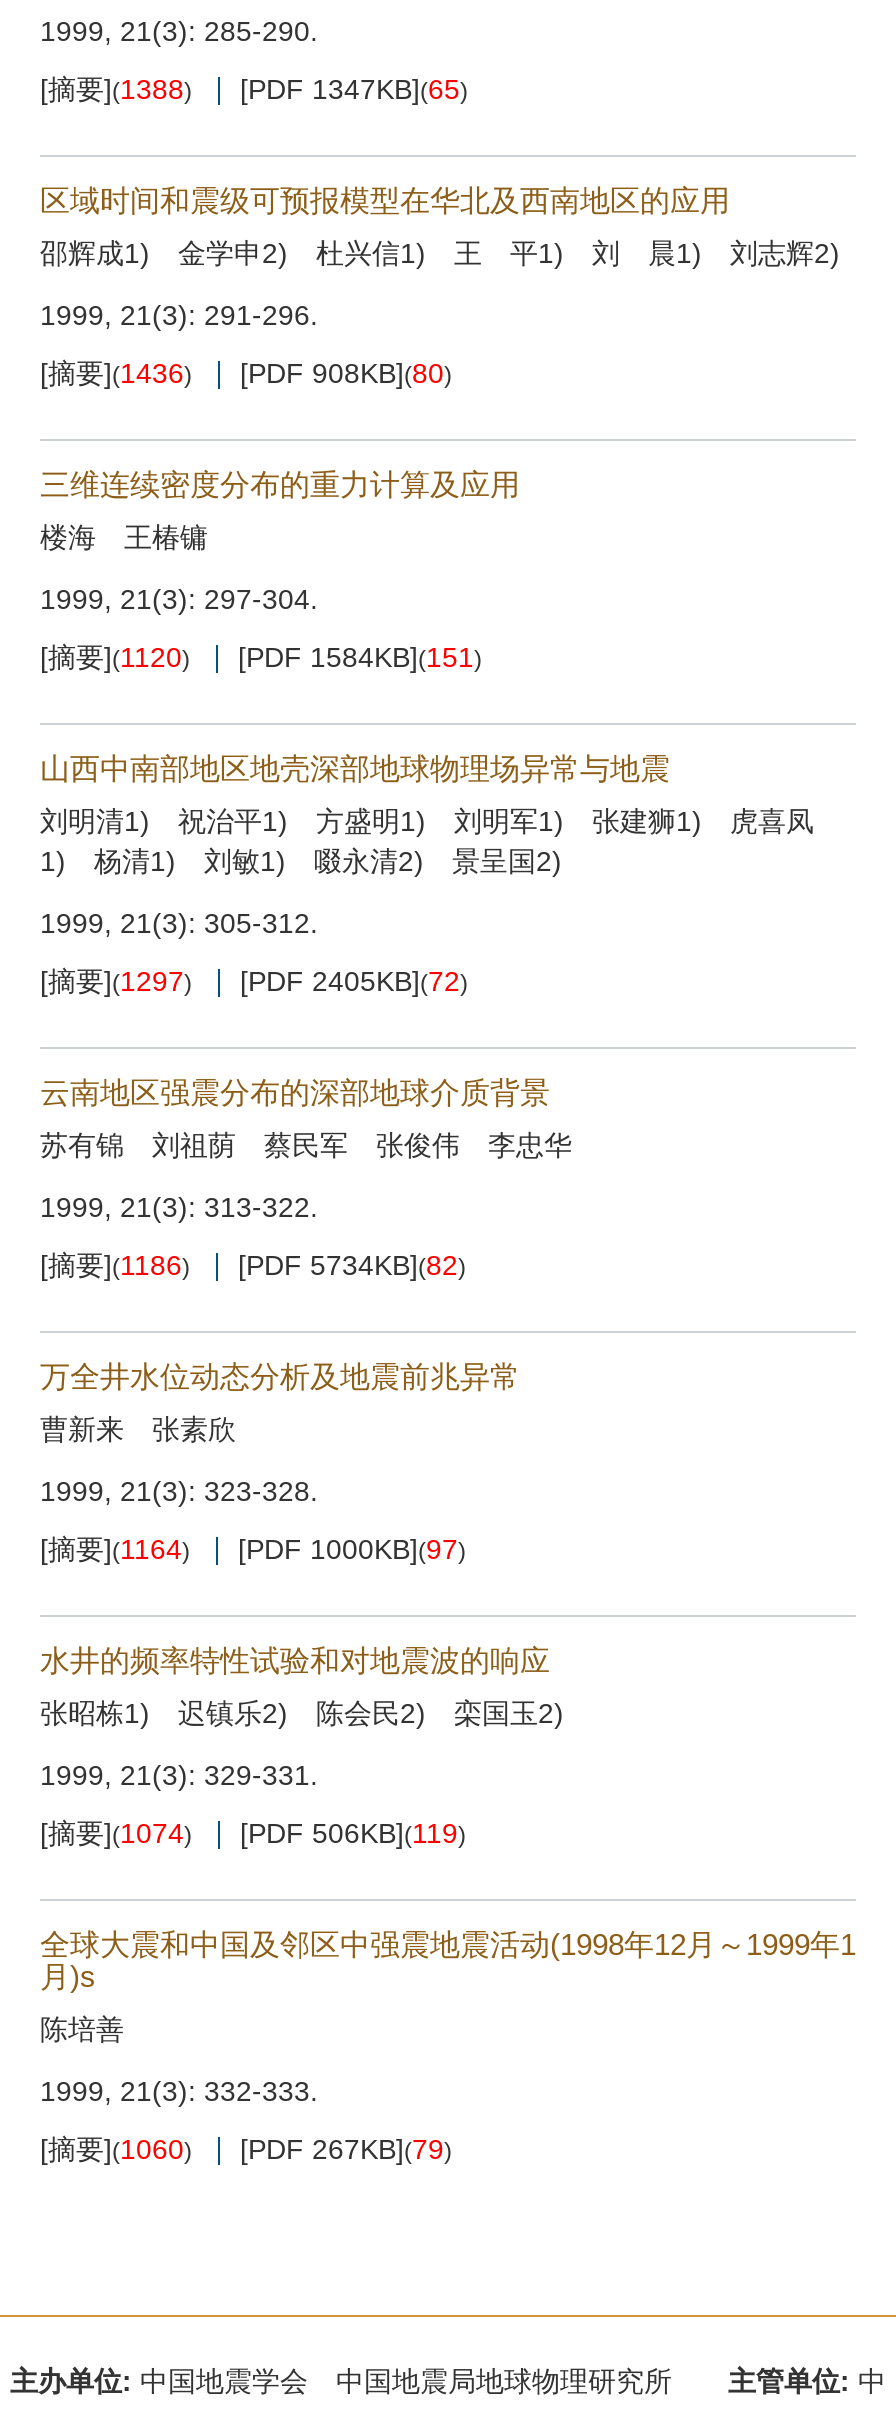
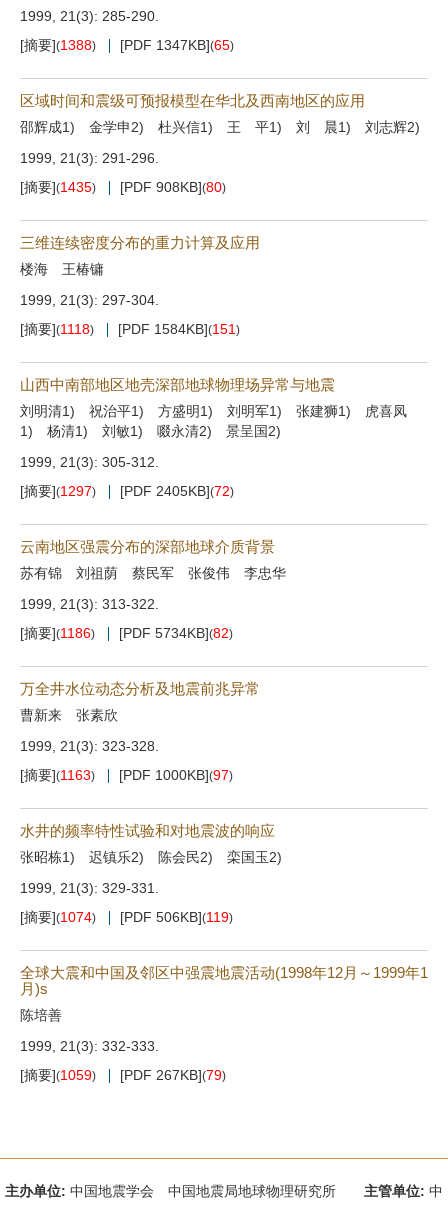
- [摘要](1436) [PDF 908KB](80)
+ [摘要](1435) [PDF 908KB](80)

- [摘要](1120) [PDF 1584KB](151)
+ [摘要](1118) [PDF 1584KB](151)

- [摘要](1164) [PDF 1000KB](97)
+ [摘要](1163) [PDF 1000KB](97)

- [摘要](1060) [PDF 267KB](79)
+ [摘要](1059) [PDF 267KB](79)
